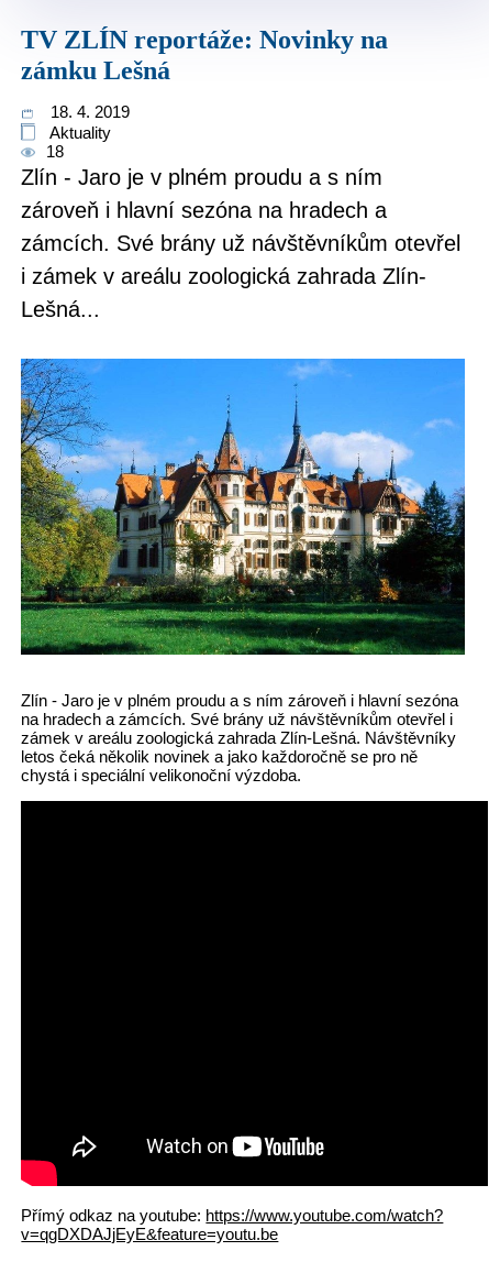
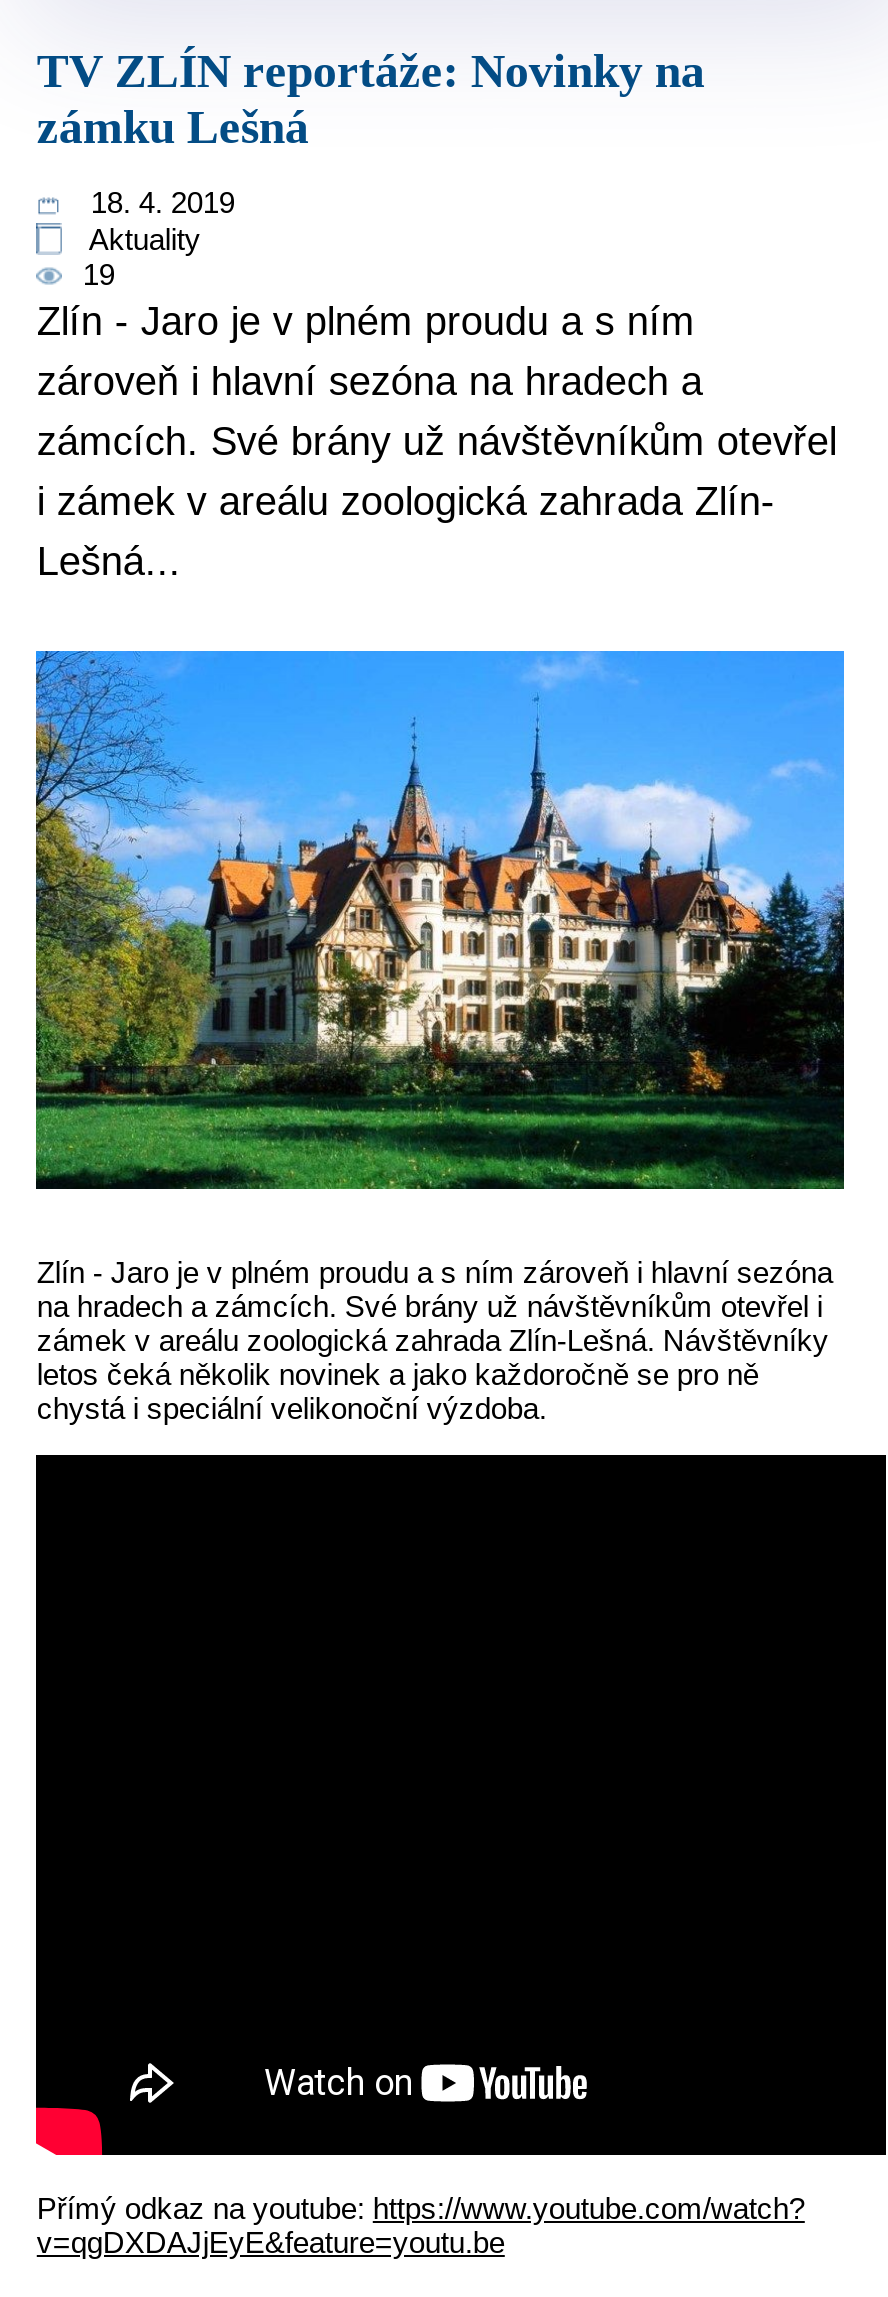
- 18
+ 19
